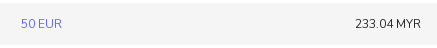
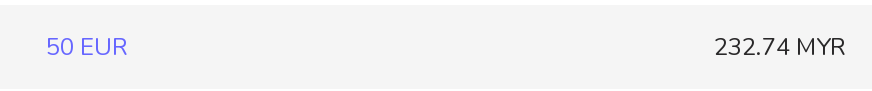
- 233.04 MYR
+ 232.74 MYR
